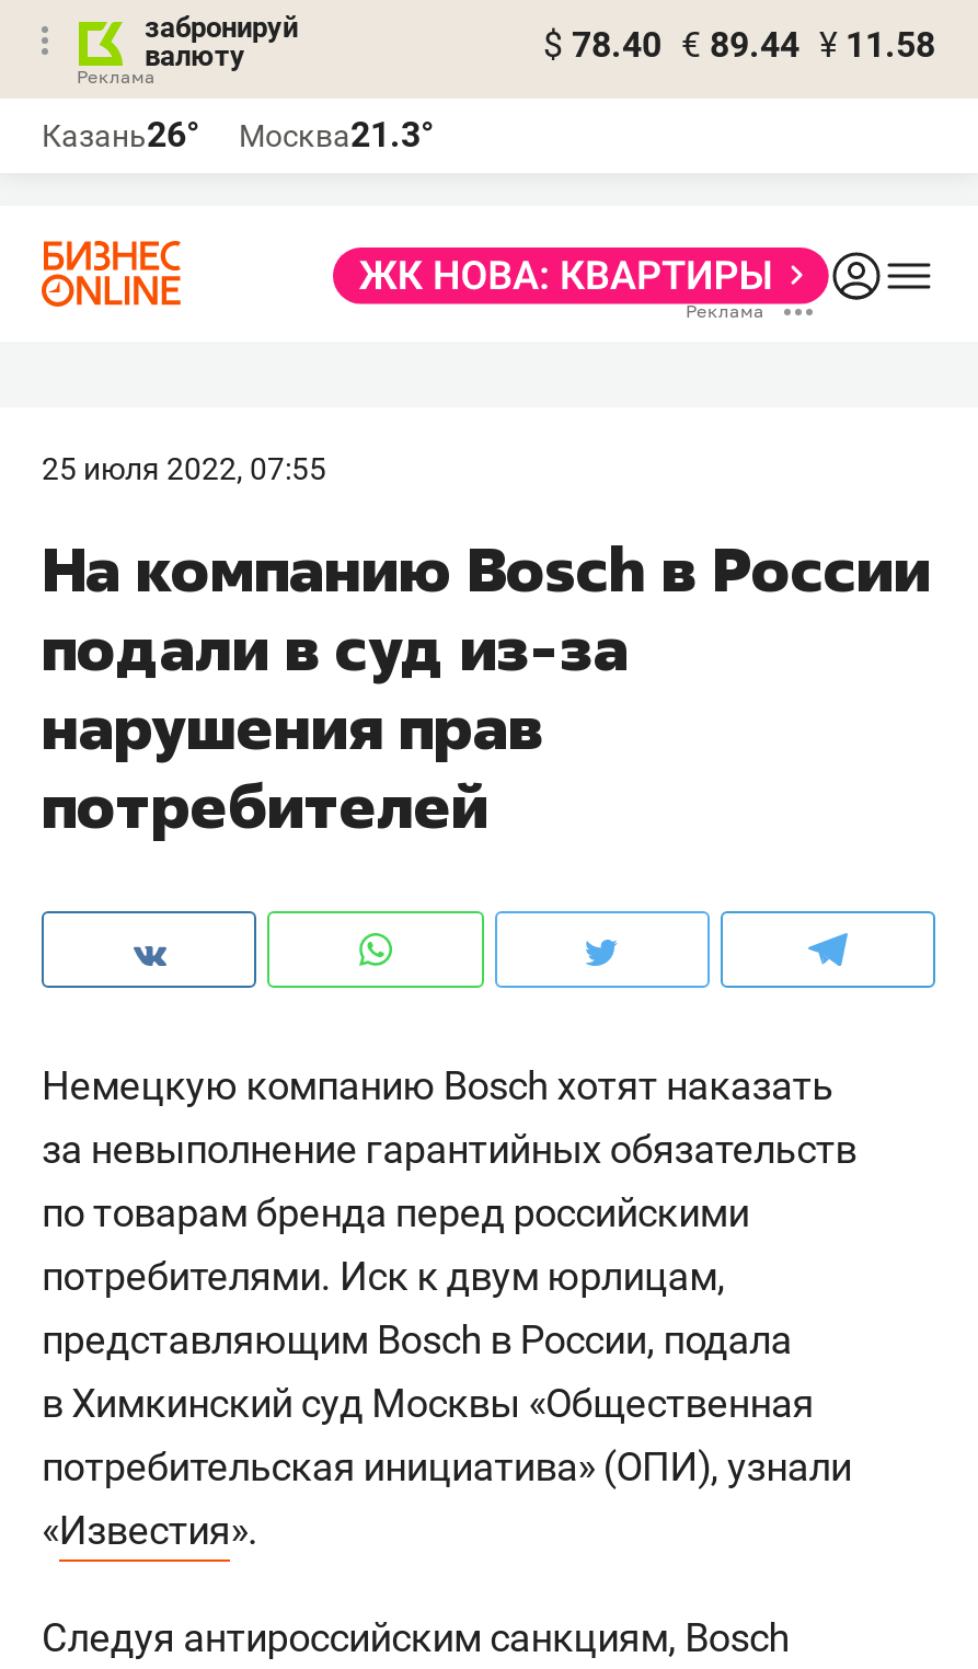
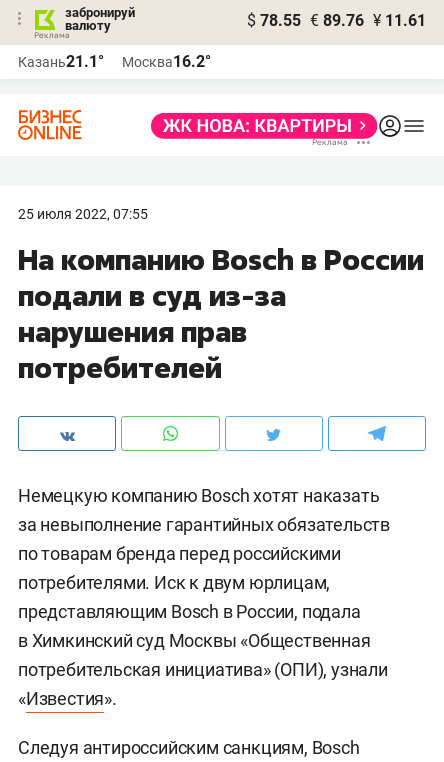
- $ 78.40 € 89.44 ¥ 11.58
+ $ 78.55 € 89.76 ¥ 11.61

- Казань26°
+ Казань21.1°

- Москва21.3°
+ Москва16.2°
